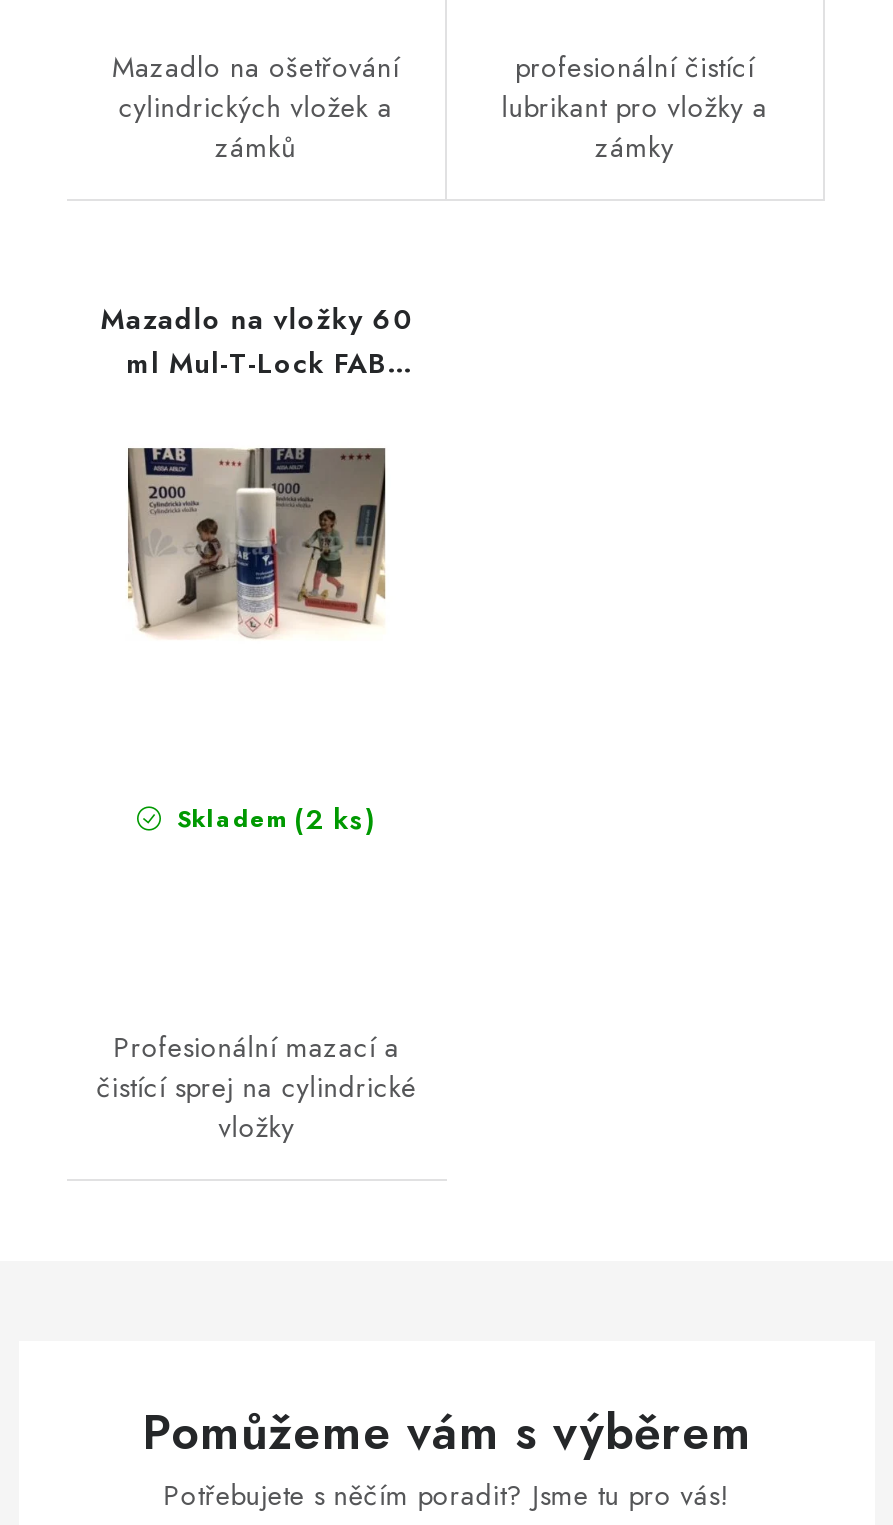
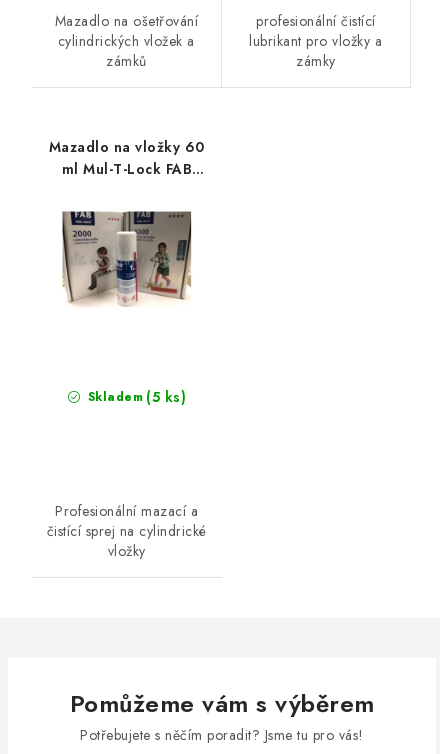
- Skladem (2 ks)
+ Skladem (5 ks)
